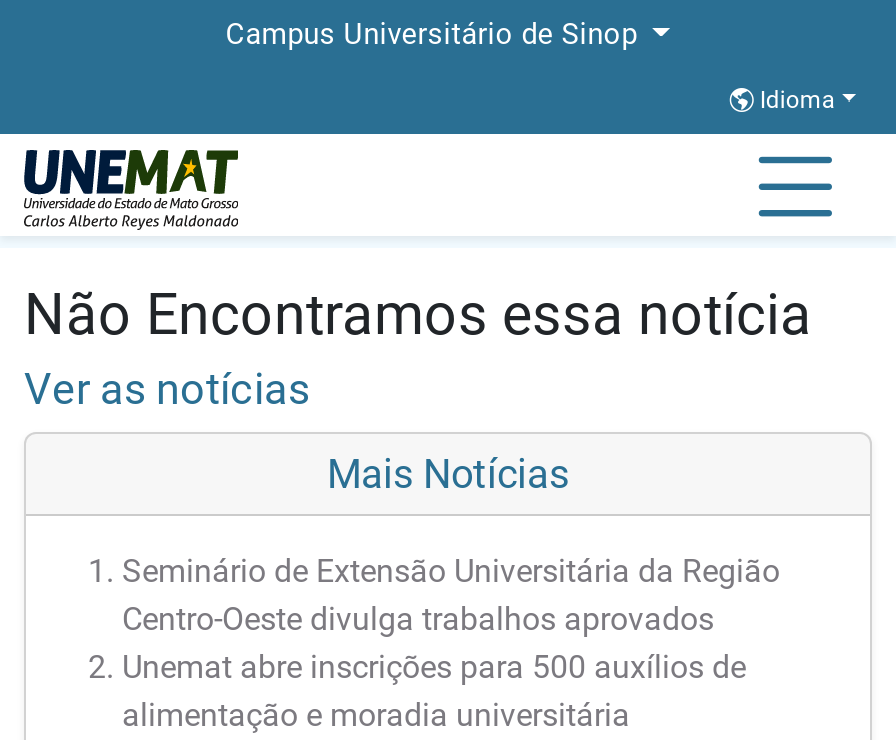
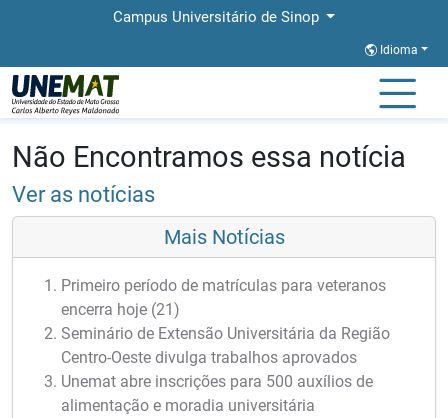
+ Primeiro período de matrículas para veteranos
+ encerra hoje (21)
